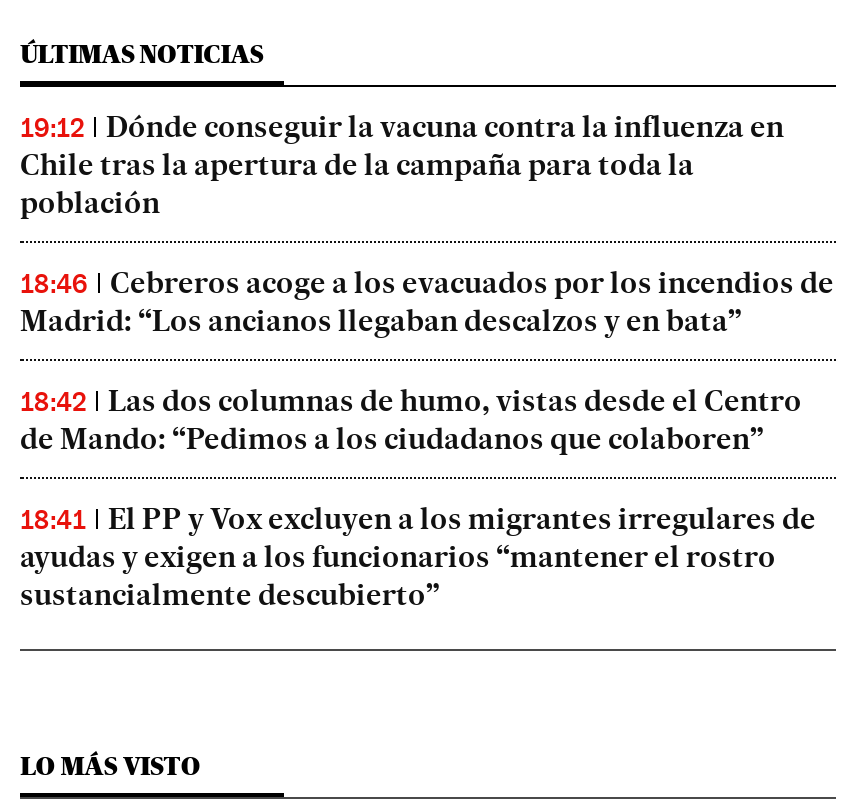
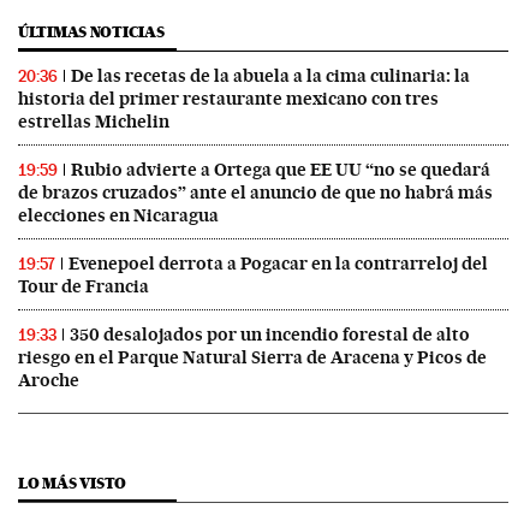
- 19:12
- Dónde conseguir la vacuna contra la influenza en
- Chile tras la apertura de la campaña para toda la
- población
+ 20:36
+ De las recetas de la abuela a la cima culinaria: la
+ historia del primer restaurante mexicano con tres
+ estrellas Michelin

- 18:46
- Cebreros acoge a los evacuados por los incendios de
- Madrid: “Los ancianos llegaban descalzos y en bata”
+ 19:59
+ Rubio advierte a Ortega que EE UU “no se quedará
+ de brazos cruzados” ante el anuncio de que no habrá más
+ elecciones en Nicaragua

- 18:42
- Las dos columnas de humo, vistas desde el Centro
- de Mando: “Pedimos a los ciudadanos que colaboren”
+ 19:57
+ Evenepoel derrota a Pogacar en la contrarreloj del
+ Tour de Francia

- 18:41
- El PP y Vox excluyen a los migrantes irregulares de
- ayudas y exigen a los funcionarios “mantener el rostro
- sustancialmente descubierto”
+ 19:33
+ 350 desalojados por un incendio forestal de alto
+ riesgo en el Parque Natural Sierra de Aracena y Picos de
+ Aroche
